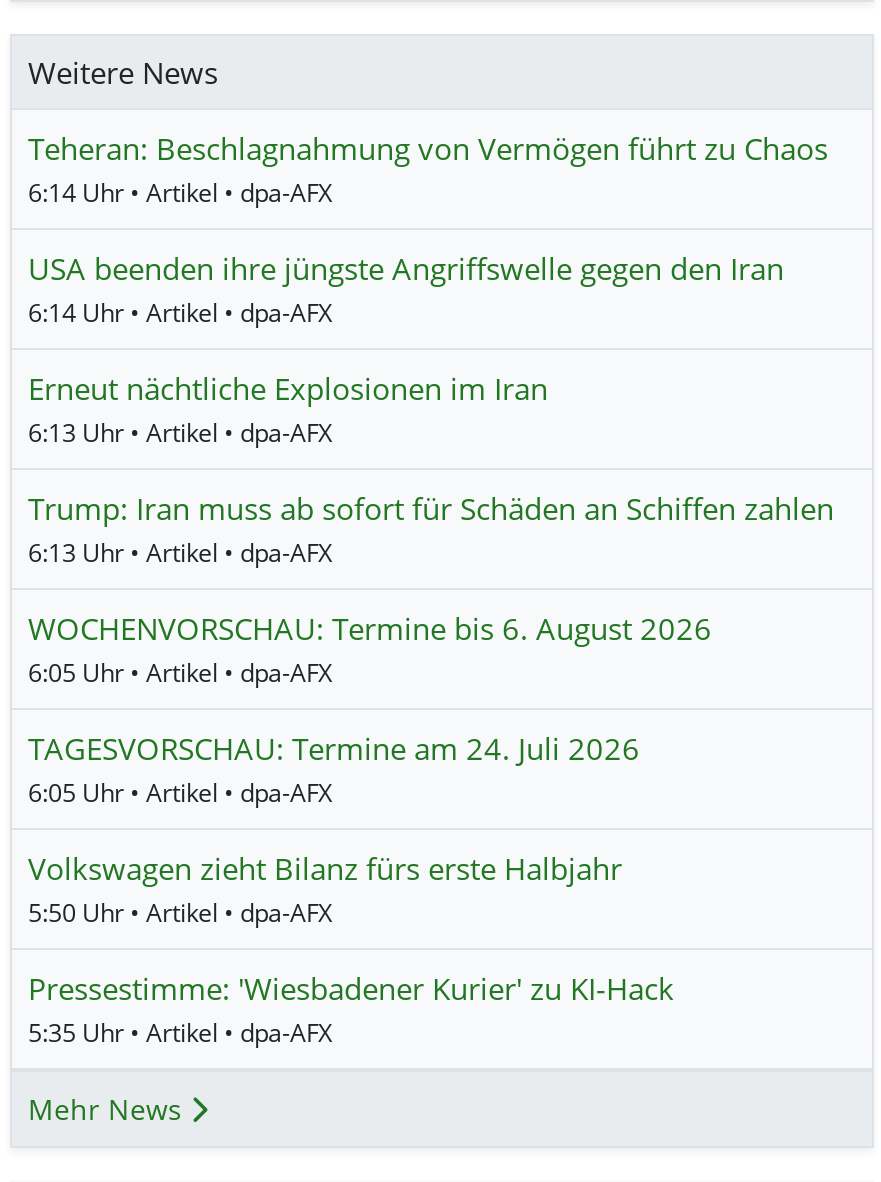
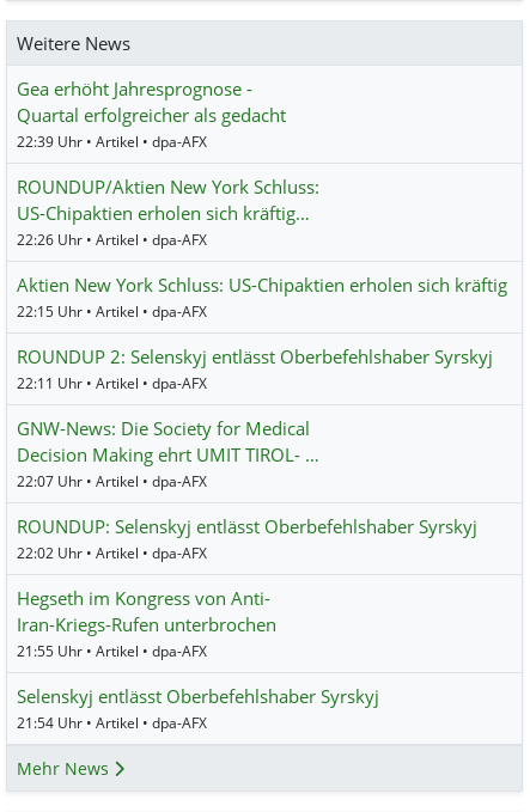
- Teheran: Beschlagnahmung von Vermögen führt zu Chaos
- 6:14 Uhr • Artikel • dpa-AFX
+ Gea erhöht Jahresprognose -
+ Quartal erfolgreicher als gedacht
+ 22:39 Uhr • Artikel • dpa-AFX

- USA beenden ihre jüngste Angriffswelle gegen den Iran
- 6:14 Uhr • Artikel • dpa-AFX
+ ROUNDUP/Aktien New York Schluss:
+ US-Chipaktien erholen sich kräftig…
+ 22:26 Uhr • Artikel • dpa-AFX

- Erneut nächtliche Explosionen im Iran
- 6:13 Uhr • Artikel • dpa-AFX
+ Aktien New York Schluss: US-Chipaktien erholen sich kräftig
+ 22:15 Uhr • Artikel • dpa-AFX

- Trump: Iran muss ab sofort für Schäden an Schiffen zahlen
- 6:13 Uhr • Artikel • dpa-AFX
+ ROUNDUP 2: Selenskyj entlässt Oberbefehlshaber Syrskyj
+ 22:11 Uhr • Artikel • dpa-AFX

- WOCHENVORSCHAU: Termine bis 6. August 2026
- 6:05 Uhr • Artikel • dpa-AFX
+ GNW-News: Die Society for Medical
+ Decision Making ehrt UMIT TIROL- …
+ 22:07 Uhr • Artikel • dpa-AFX

- TAGESVORSCHAU: Termine am 24. Juli 2026
- 6:05 Uhr • Artikel • dpa-AFX
+ ROUNDUP: Selenskyj entlässt Oberbefehlshaber Syrskyj
+ 22:02 Uhr • Artikel • dpa-AFX

- Volkswagen zieht Bilanz fürs erste Halbjahr
- 5:50 Uhr • Artikel • dpa-AFX
+ Hegseth im Kongress von Anti-
+ Iran-Kriegs-Rufen unterbrochen
+ 21:55 Uhr • Artikel • dpa-AFX

- Pressestimme: 'Wiesbadener Kurier' zu KI-Hack
- 5:35 Uhr • Artikel • dpa-AFX
+ Selenskyj entlässt Oberbefehlshaber Syrskyj
+ 21:54 Uhr • Artikel • dpa-AFX
